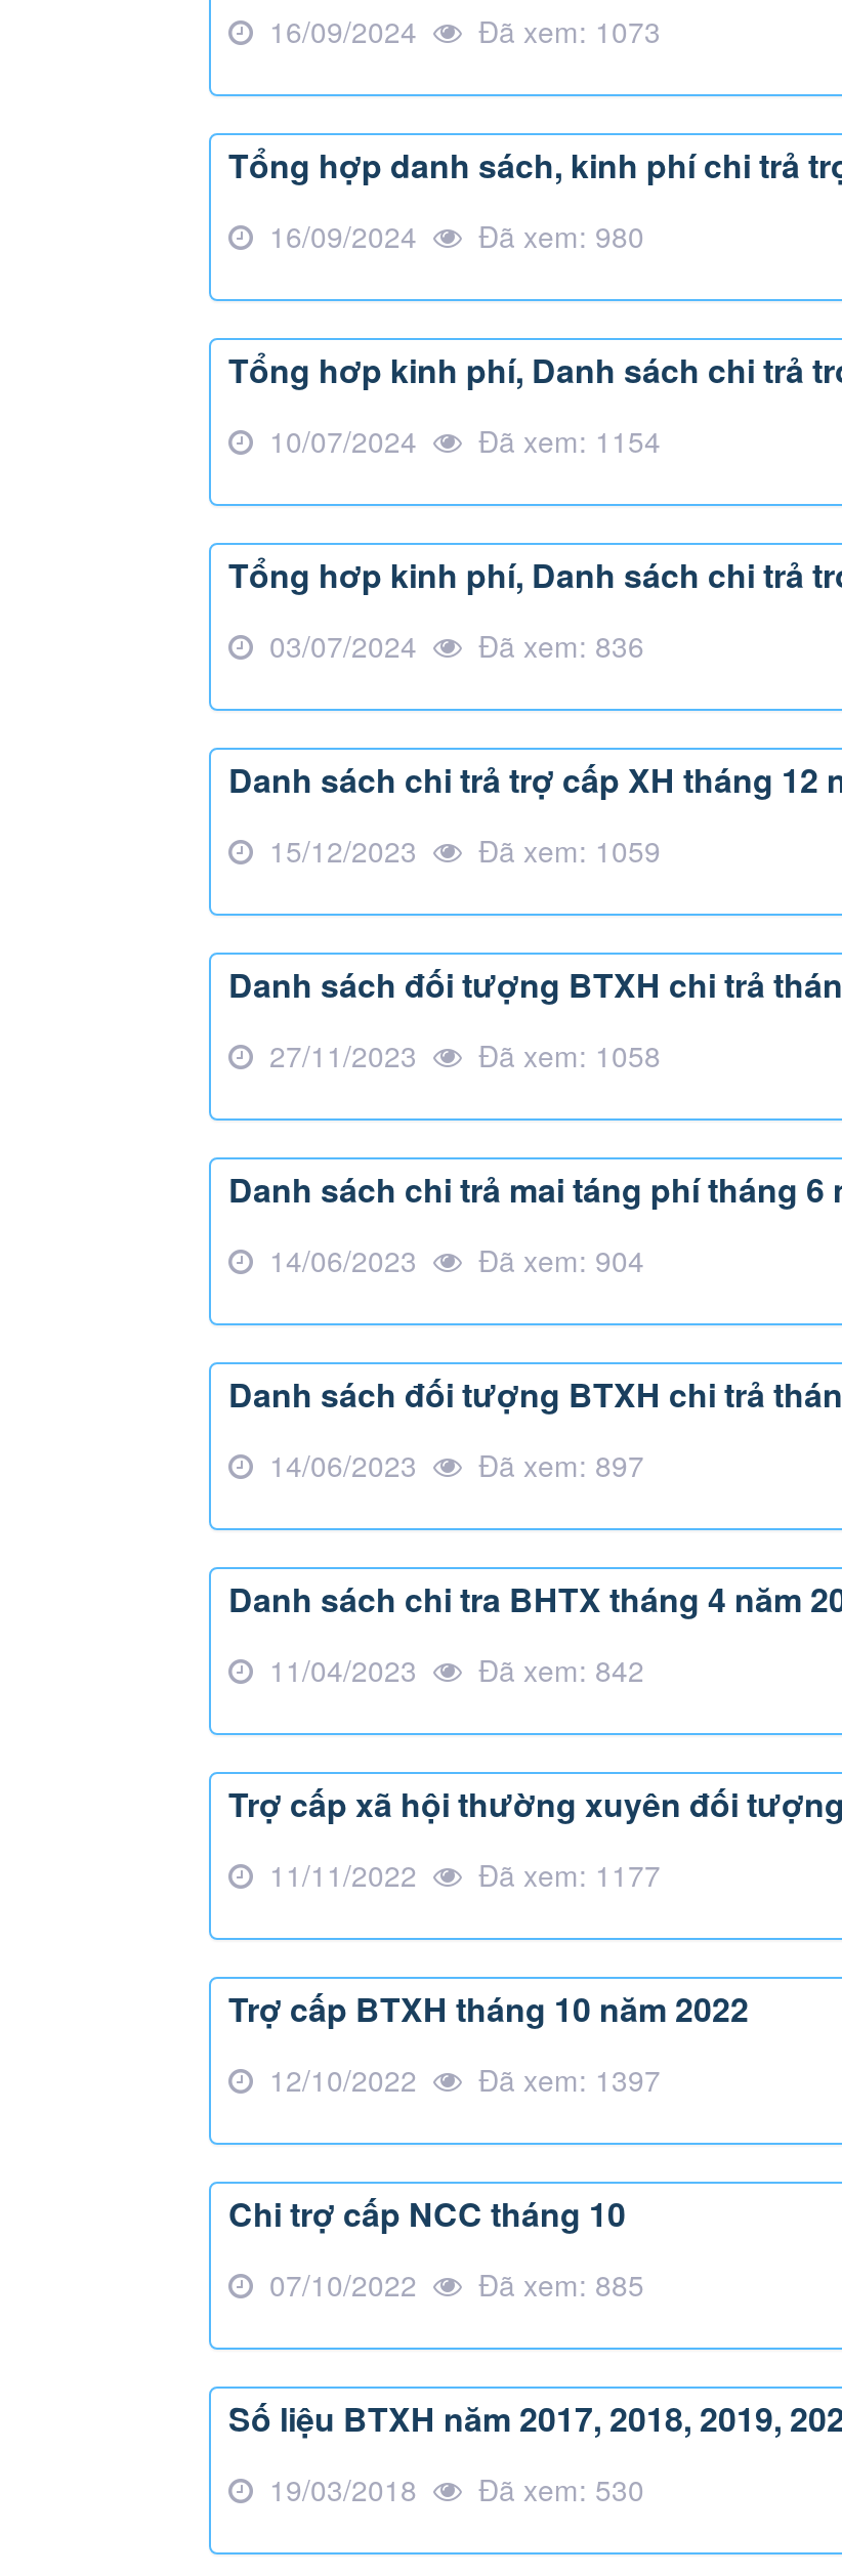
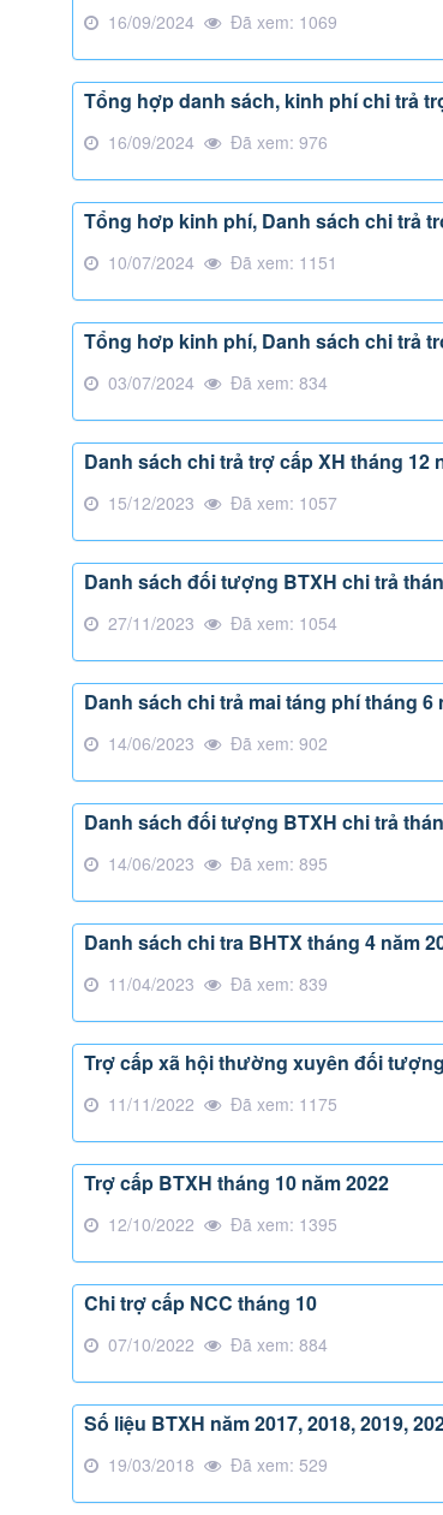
- 16/09/2024 Đã xem: 1073
+ 16/09/2024 Đã xem: 1069

- 16/09/2024 Đã xem: 980
+ 16/09/2024 Đã xem: 976

- 10/07/2024 Đã xem: 1154
+ 10/07/2024 Đã xem: 1151

- 03/07/2024 Đã xem: 836
+ 03/07/2024 Đã xem: 834

- 15/12/2023 Đã xem: 1059
+ 15/12/2023 Đã xem: 1057

- 27/11/2023 Đã xem: 1058
+ 27/11/2023 Đã xem: 1054

- 14/06/2023 Đã xem: 904
+ 14/06/2023 Đã xem: 902

- 14/06/2023 Đã xem: 897
+ 14/06/2023 Đã xem: 895

- 11/04/2023 Đã xem: 842
+ 11/04/2023 Đã xem: 839

- 11/11/2022 Đã xem: 1177
+ 11/11/2022 Đã xem: 1175

- 12/10/2022 Đã xem: 1397
+ 12/10/2022 Đã xem: 1395

- 07/10/2022 Đã xem: 885
+ 07/10/2022 Đã xem: 884

- 19/03/2018 Đã xem: 530
+ 19/03/2018 Đã xem: 529
